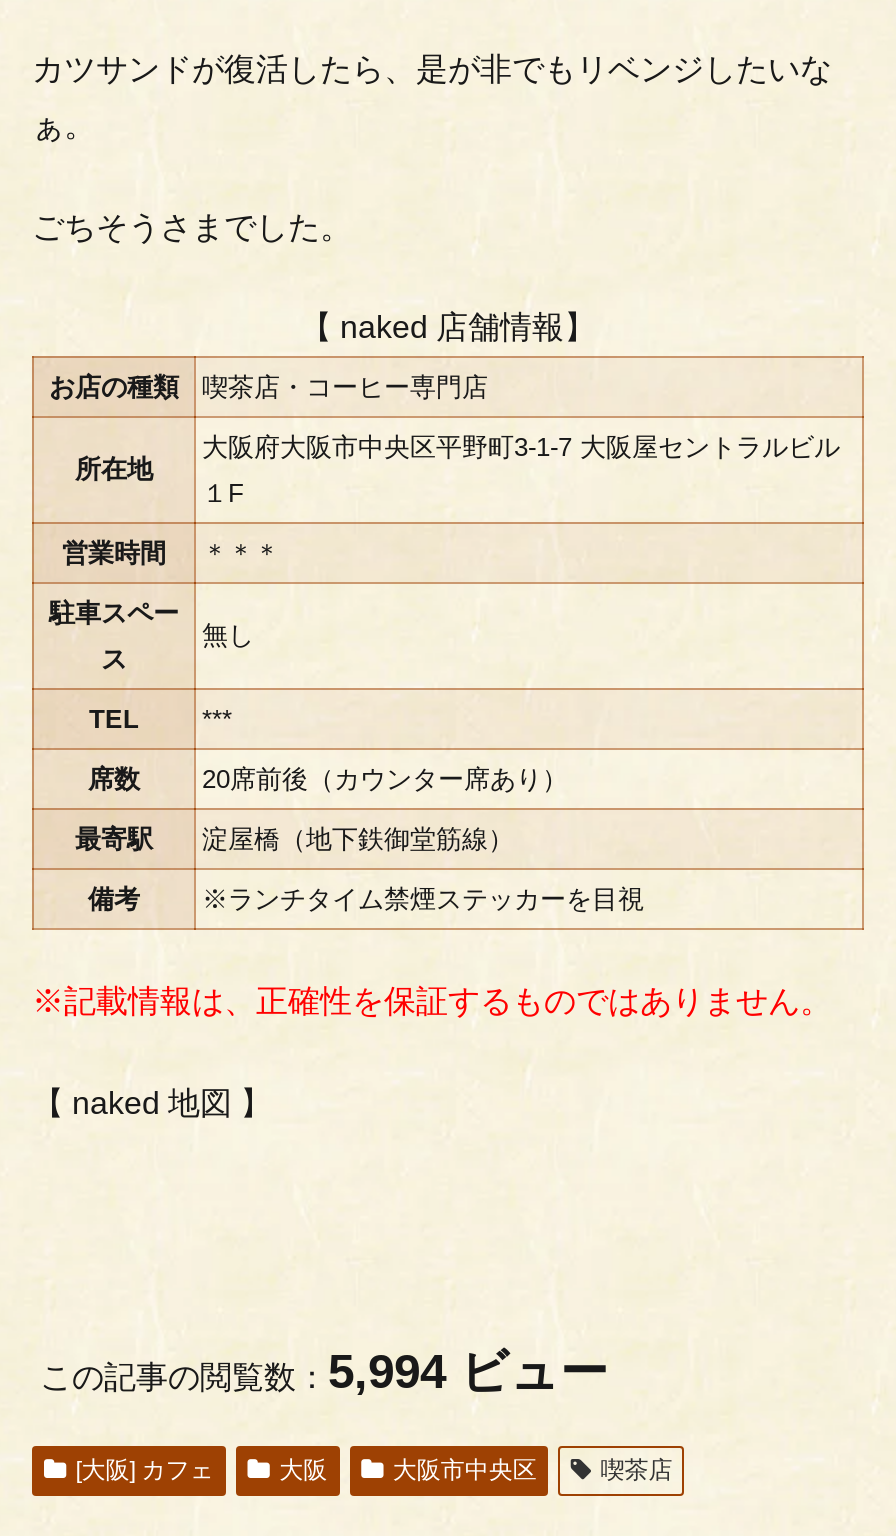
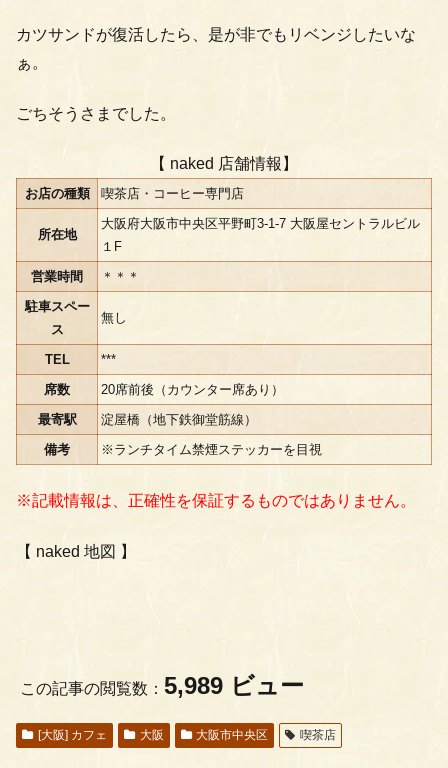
- この記事の閲覧数：5,994 ビュー
+ この記事の閲覧数：5,989 ビュー
